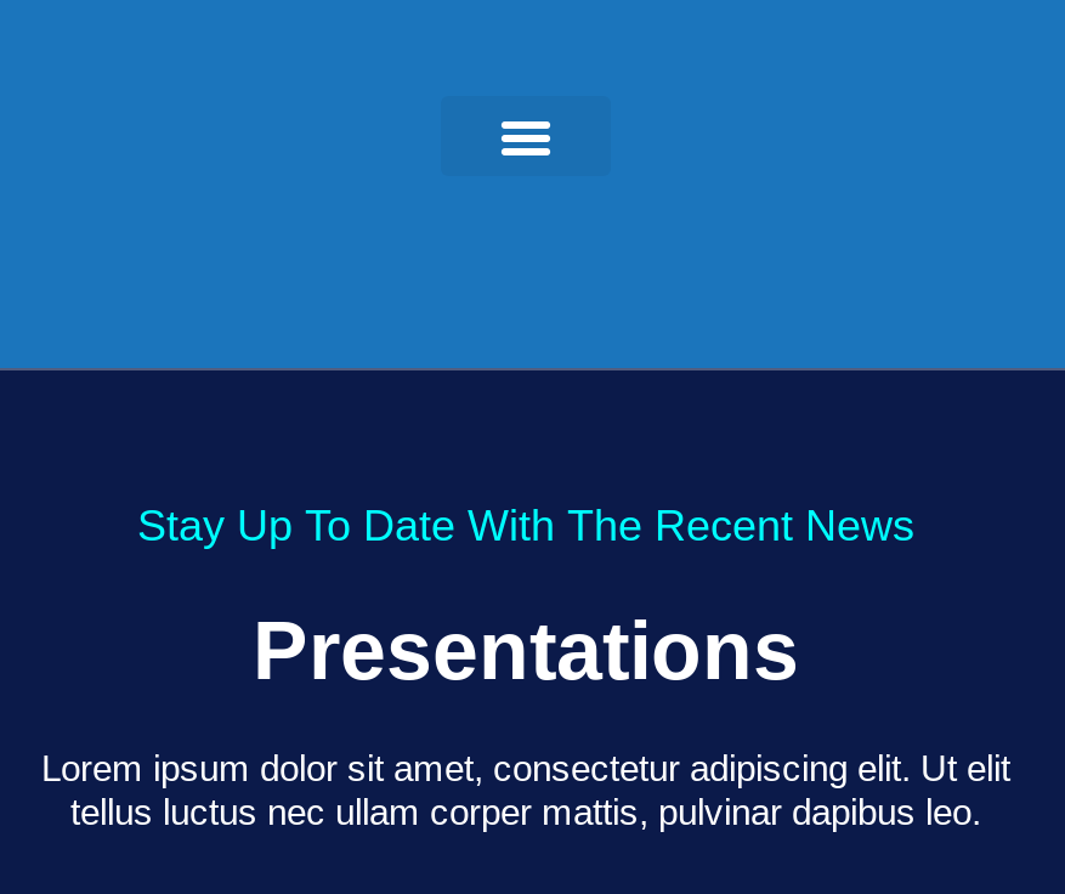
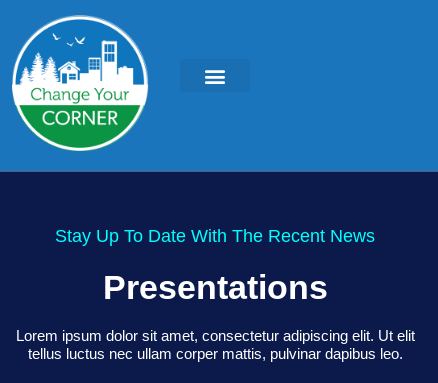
+ [image]
